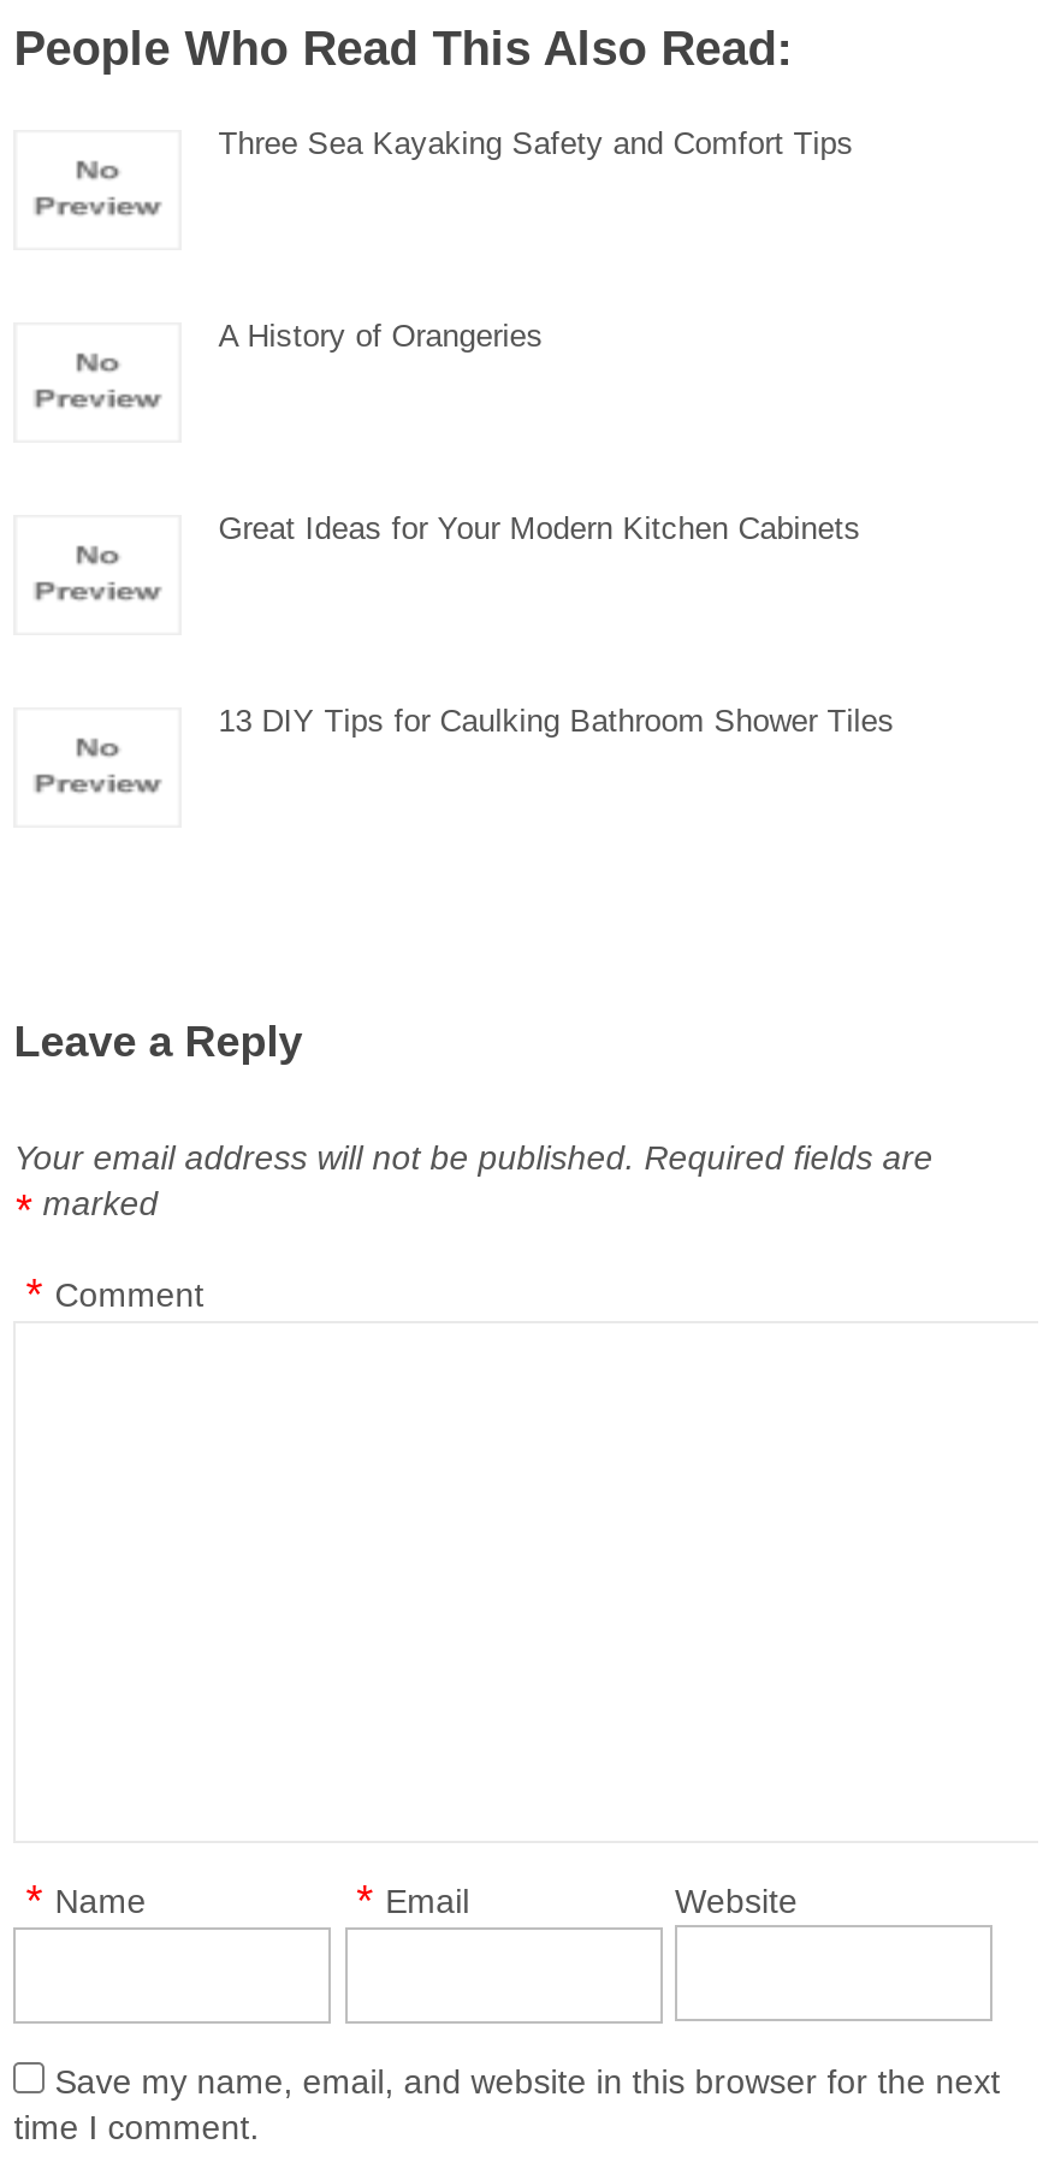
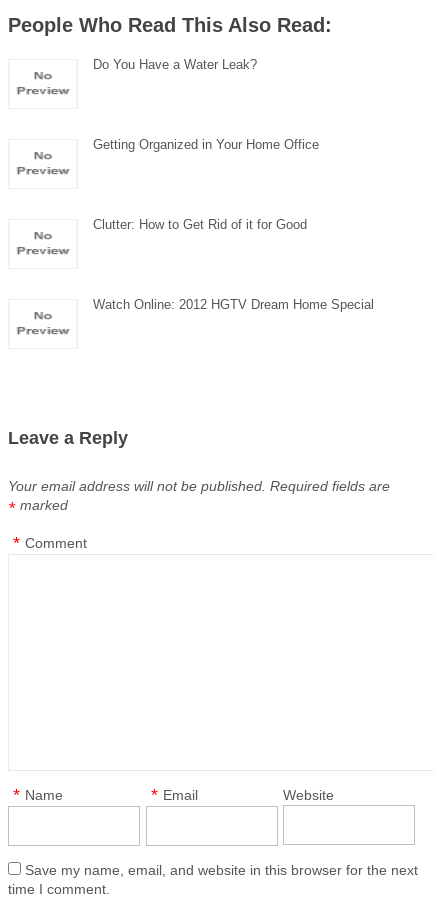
- Three Sea Kayaking Safety and Comfort Tips
+ Do You Have a Water Leak?

- A History of Orangeries
+ Getting Organized in Your Home Office

- Great Ideas for Your Modern Kitchen Cabinets
+ Clutter: How to Get Rid of it for Good

- 13 DIY Tips for Caulking Bathroom Shower Tiles
+ Watch Online: 2012 HGTV Dream Home Special
